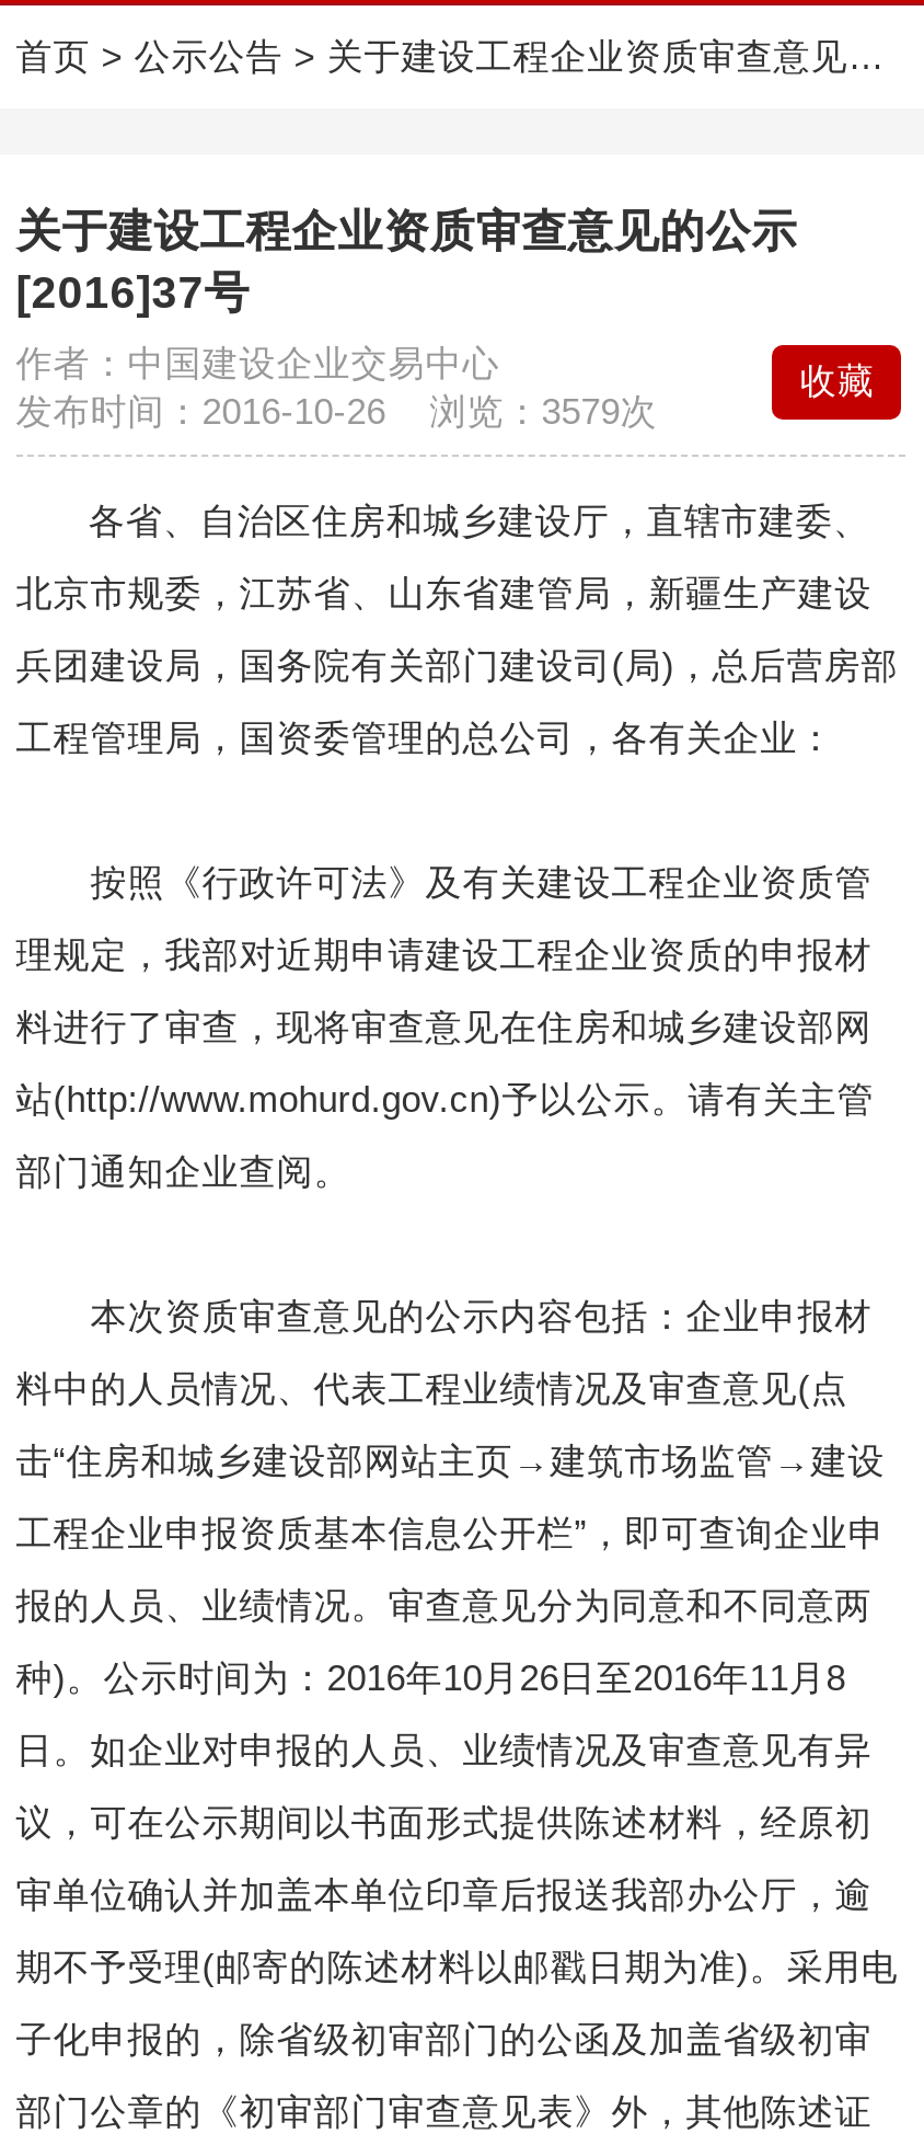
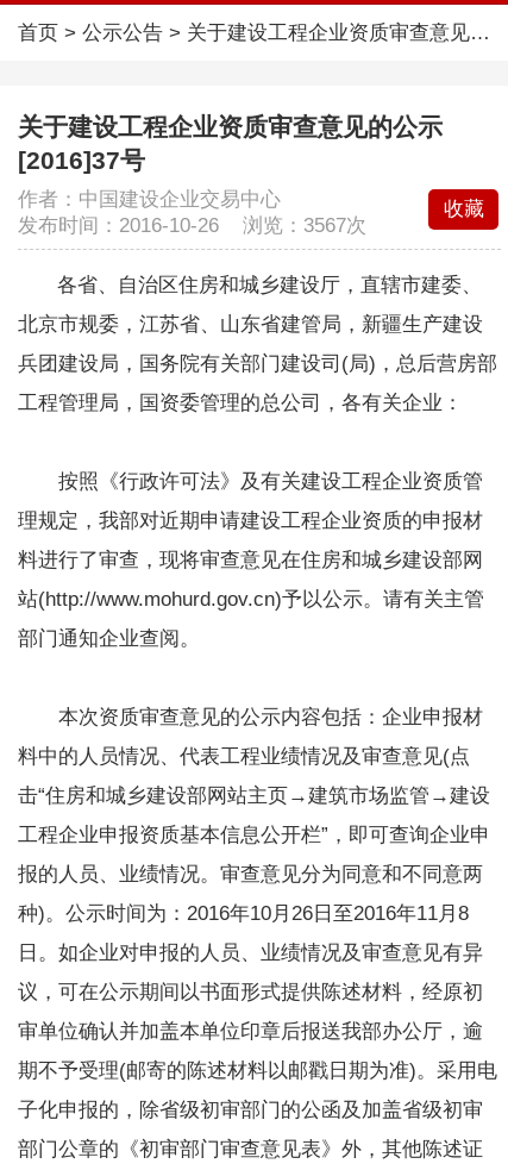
- 发布时间：2016-10-26 浏览：3579次
+ 发布时间：2016-10-26 浏览：3567次
